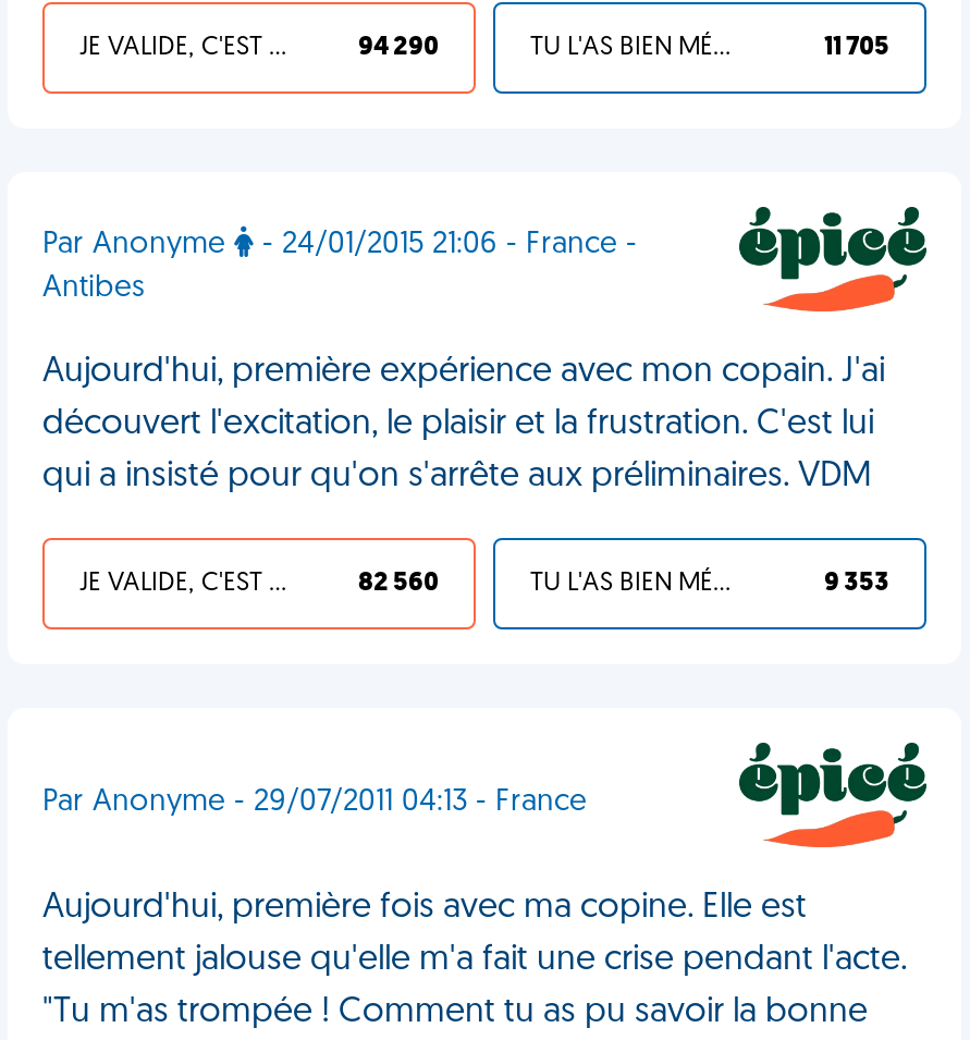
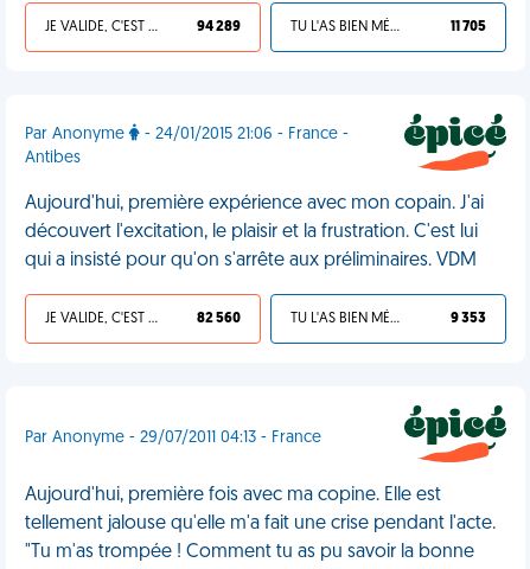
- 94 290
+ 94 289
